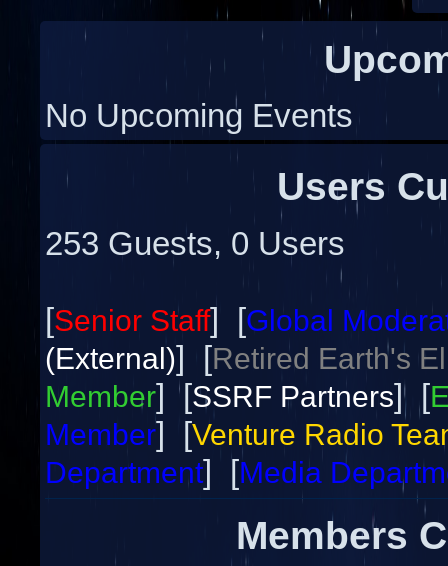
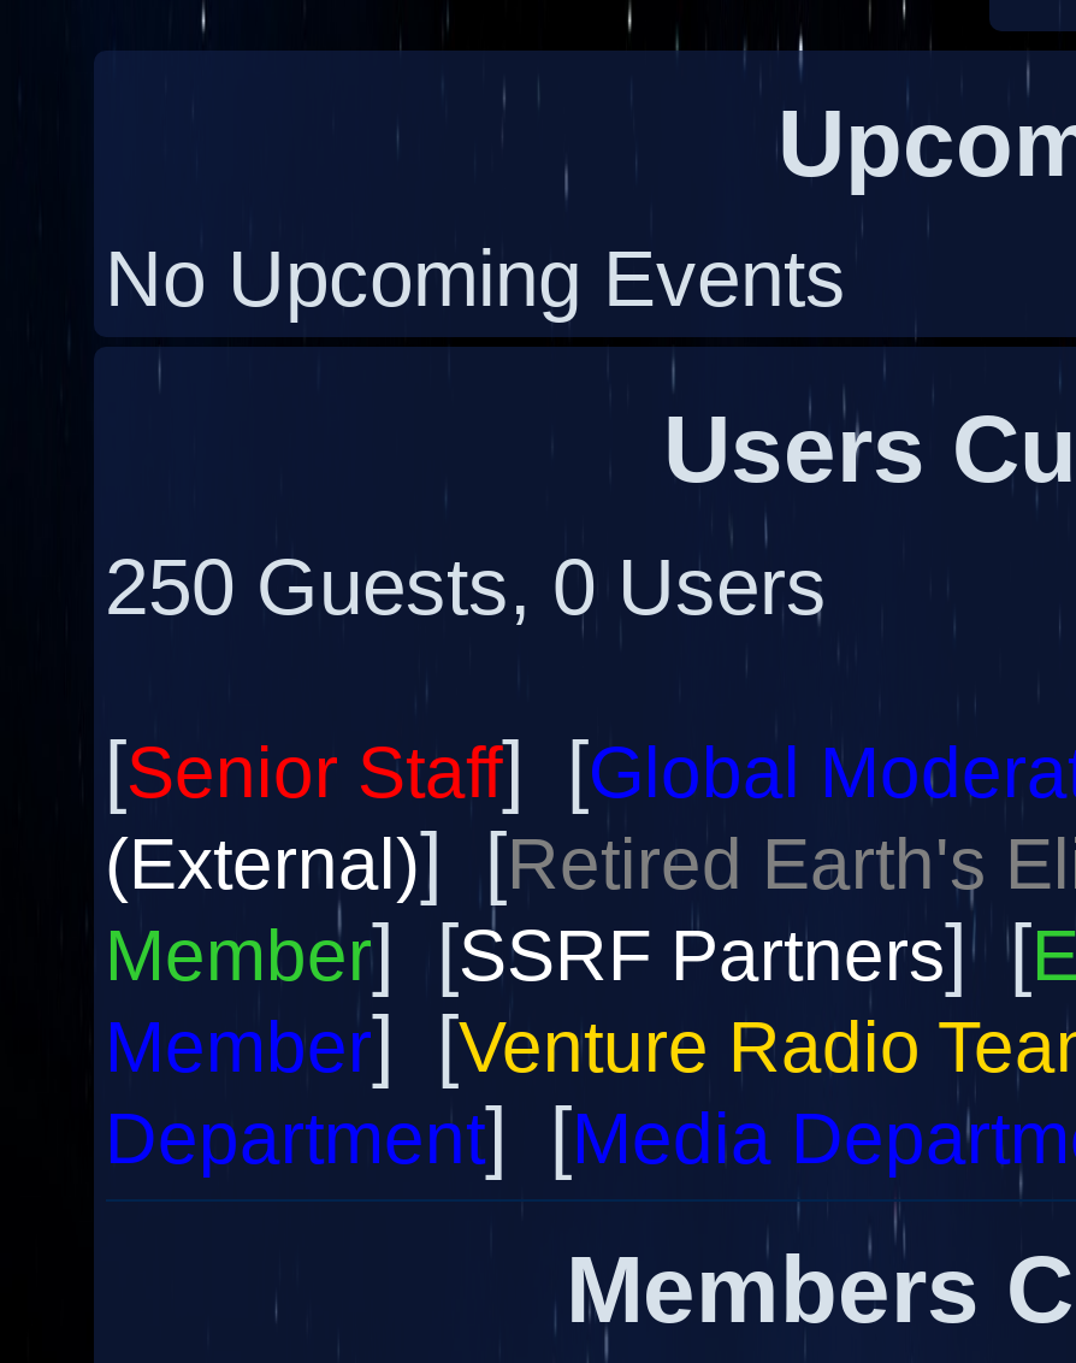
- 253 Guests, 0 Users
+ 250 Guests, 0 Users
